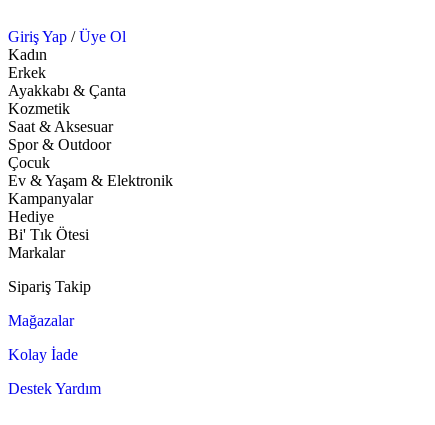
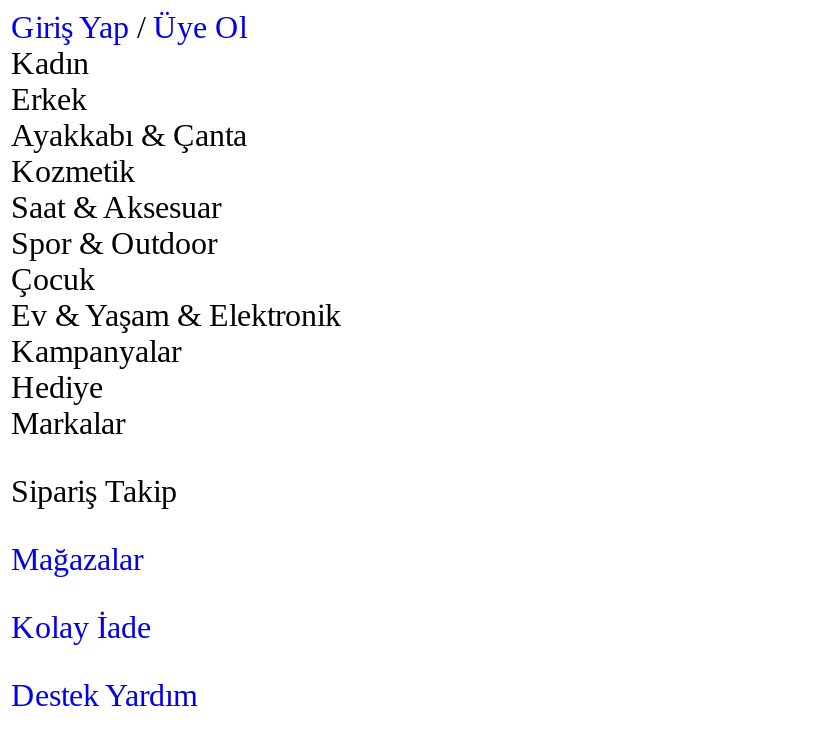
- Bi' Tık Ötesi
